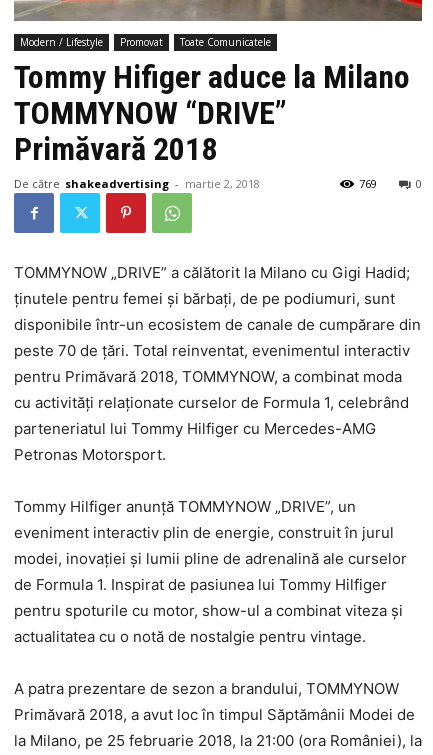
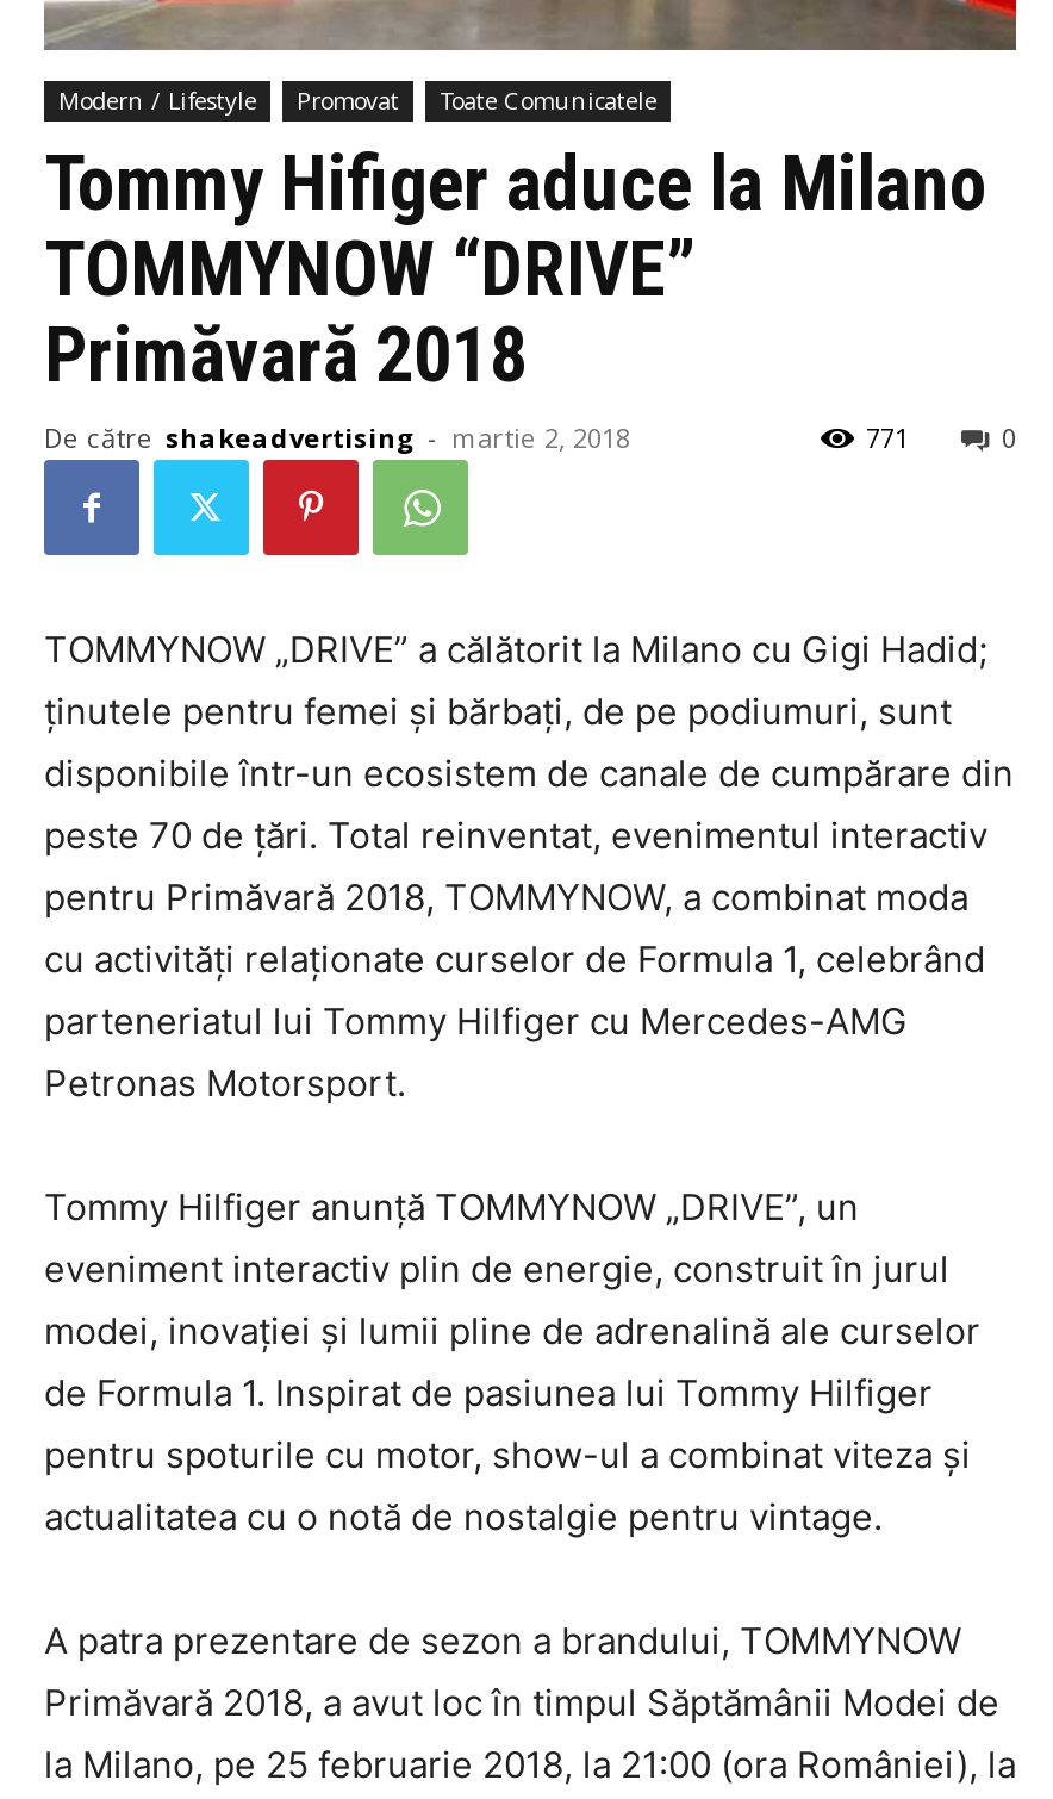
- 769
+ 771
